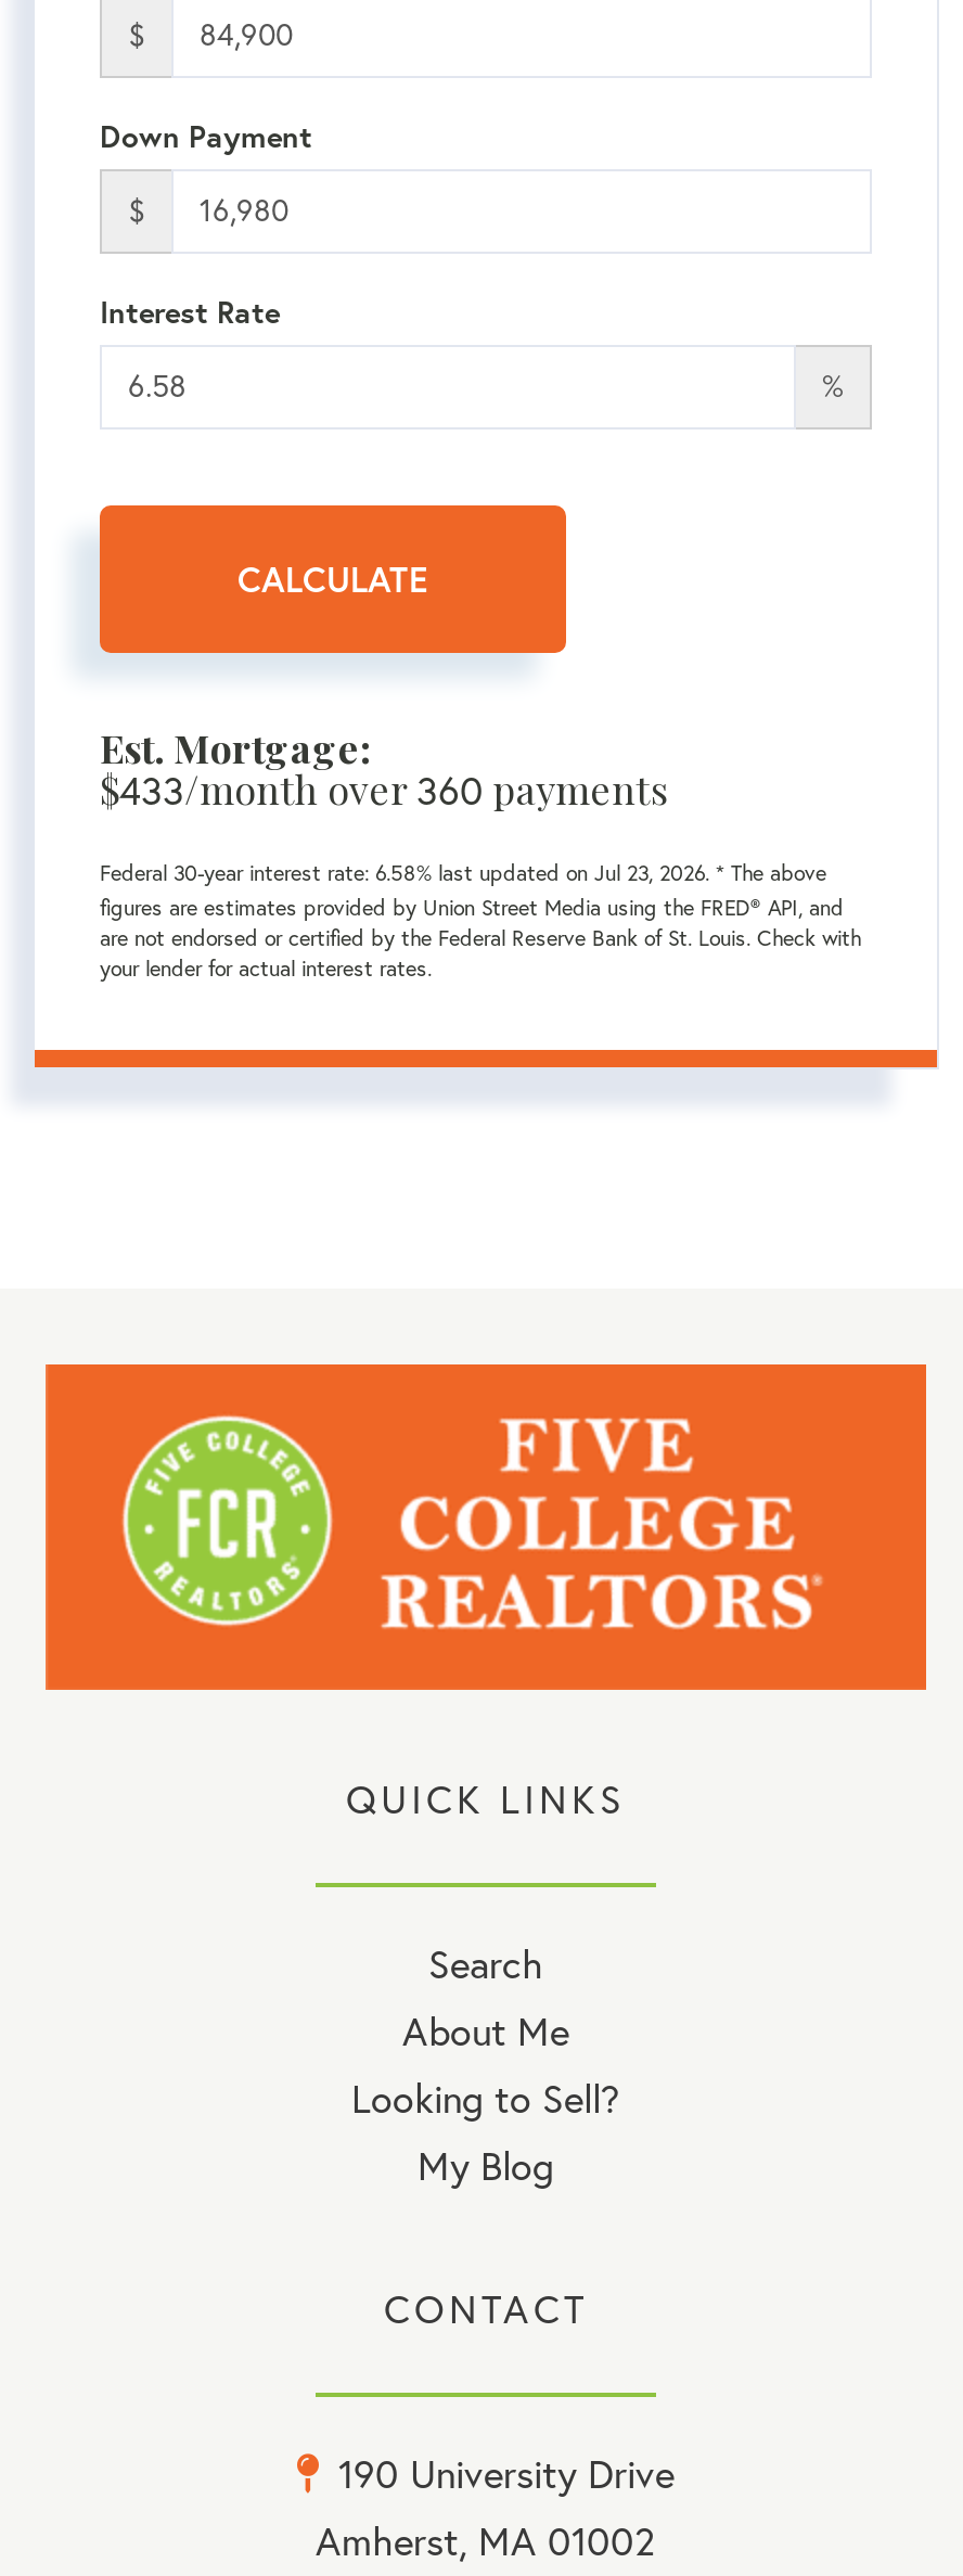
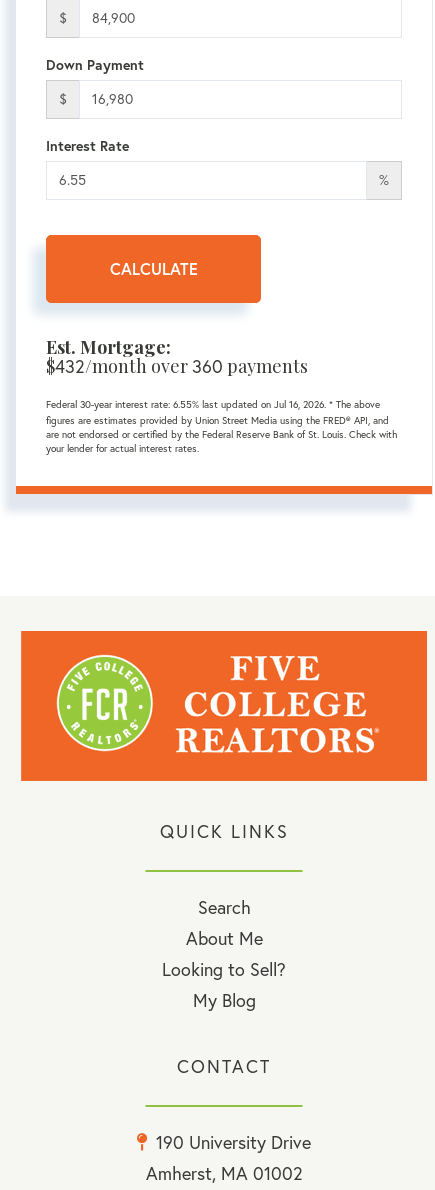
- $433/month over 360 payments
+ $432/month over 360 payments

- Federal 30-year interest rate: 6.58% last updated on Jul 23, 2026. * The above
+ Federal 30-year interest rate: 6.55% last updated on Jul 16, 2026. * The above
